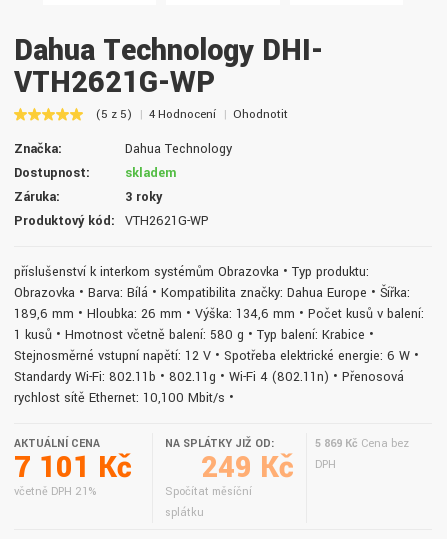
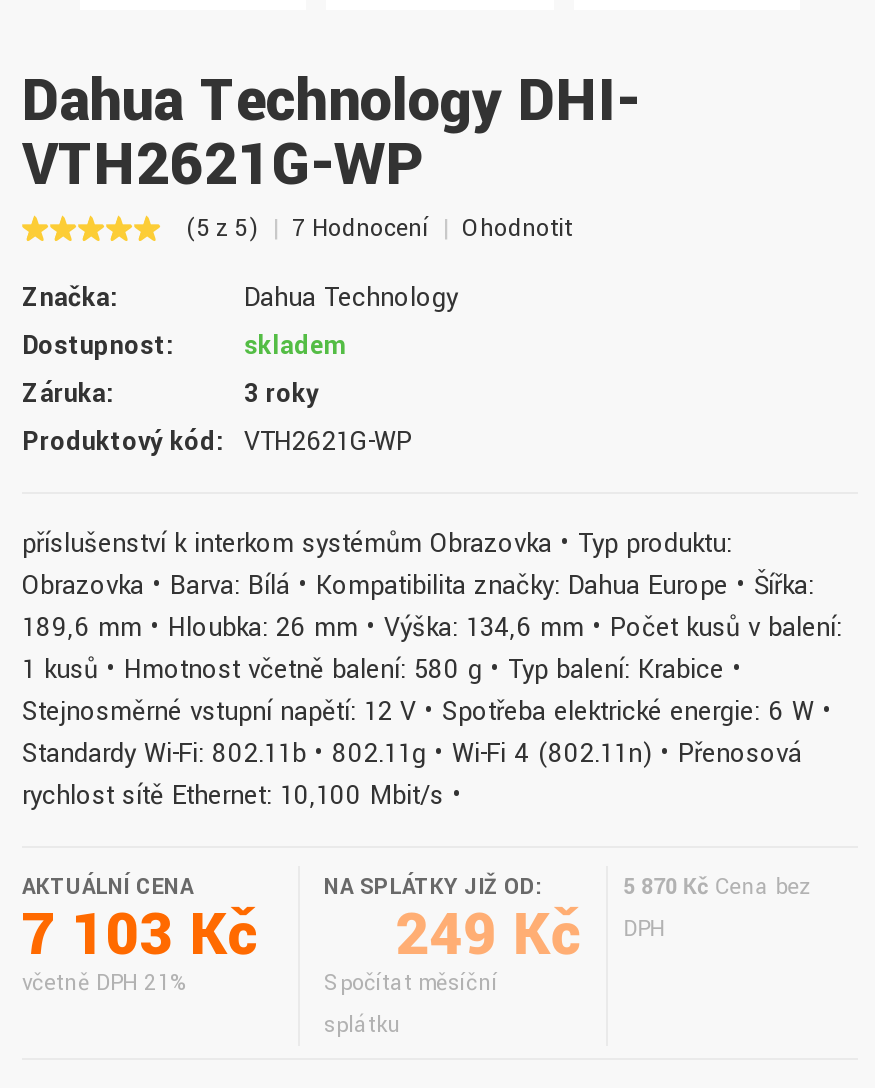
- (5 z 5) 4 Hodnocení Ohodnotit
+ (5 z 5) 7 Hodnocení Ohodnotit

- 5 869 Kč Cena bez
+ 5 870 Kč Cena bez

- 7 101 Kč 249 Kč DPH
+ 7 103 Kč 249 Kč DPH
